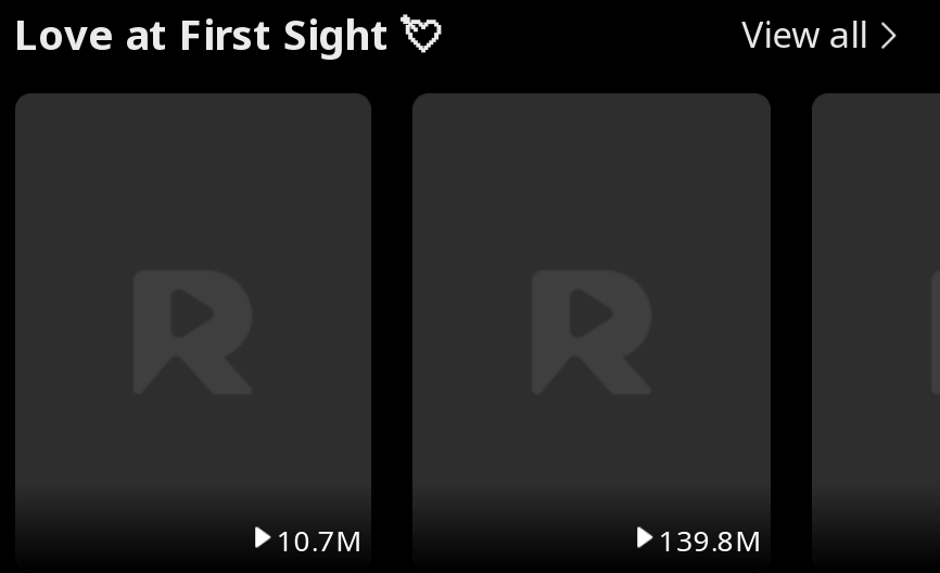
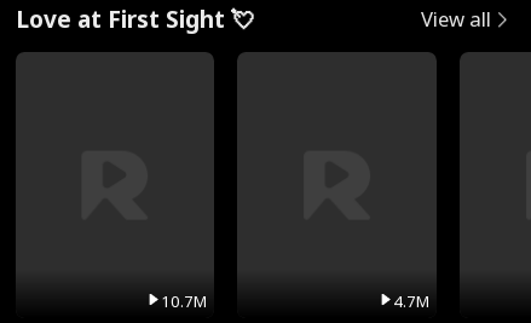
- 139.8M
+ 4.7M
